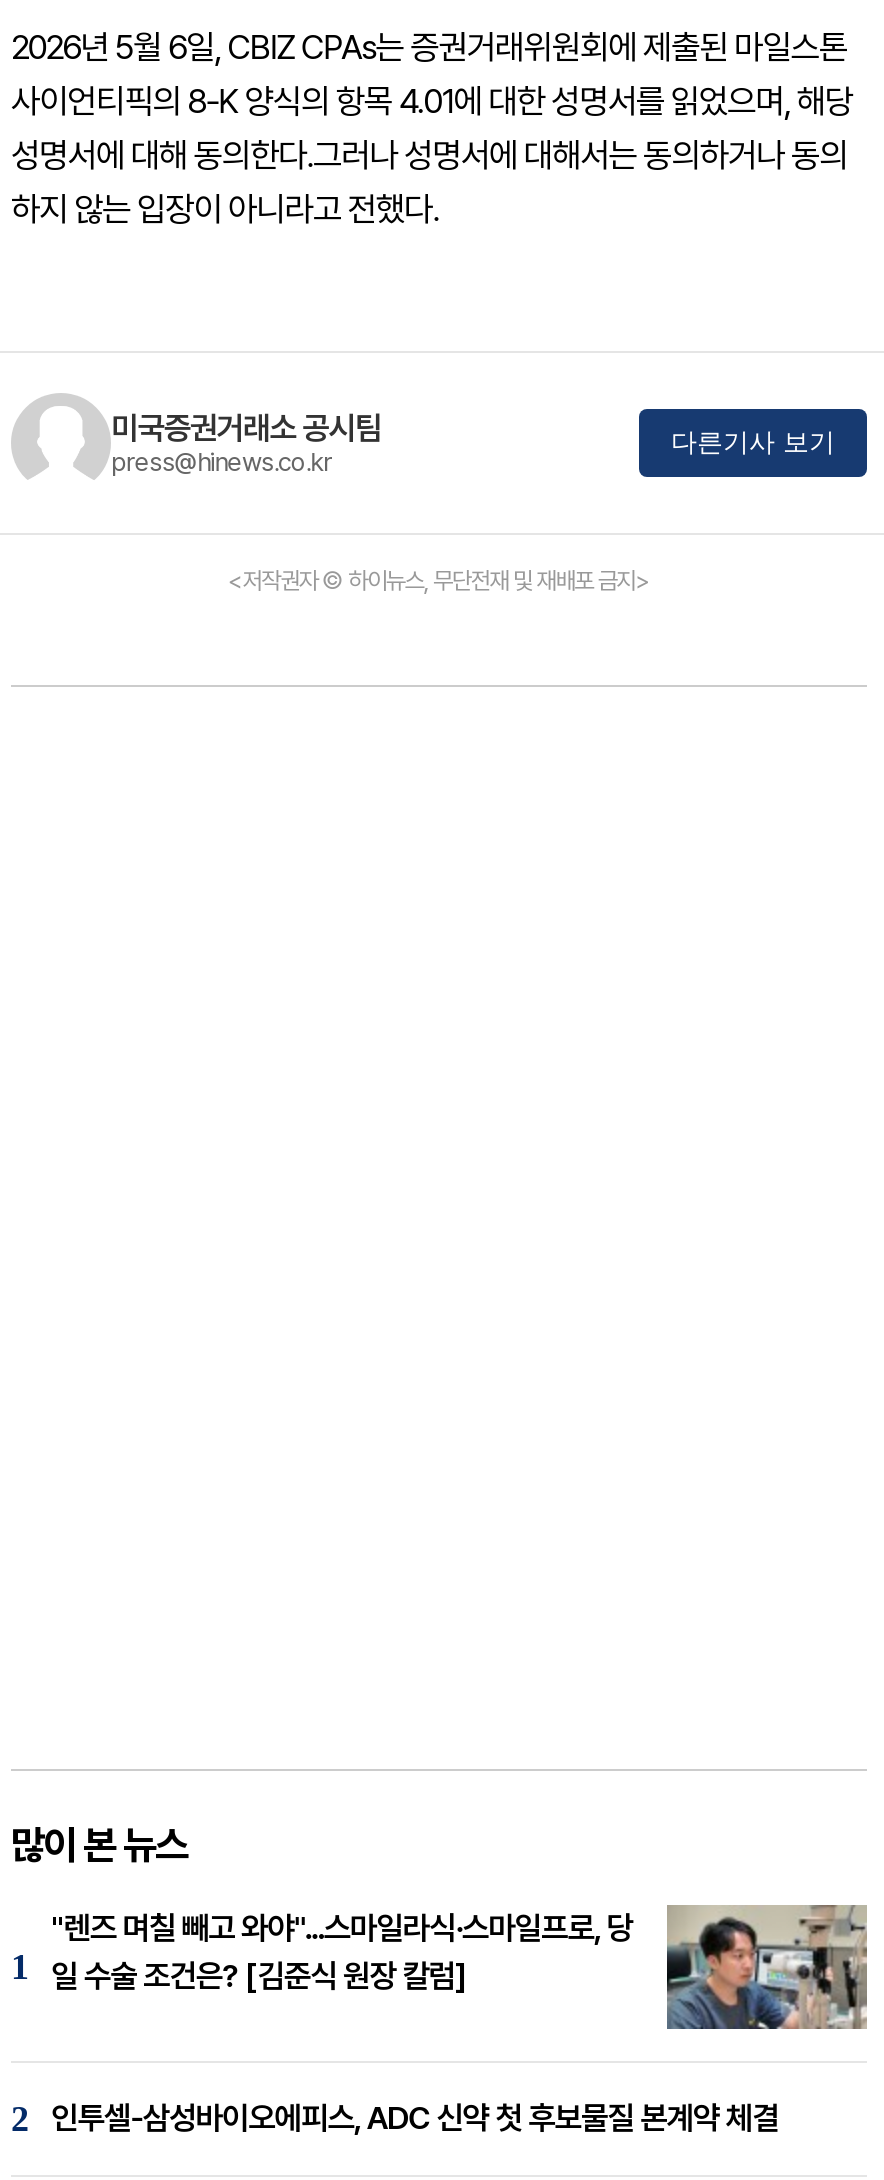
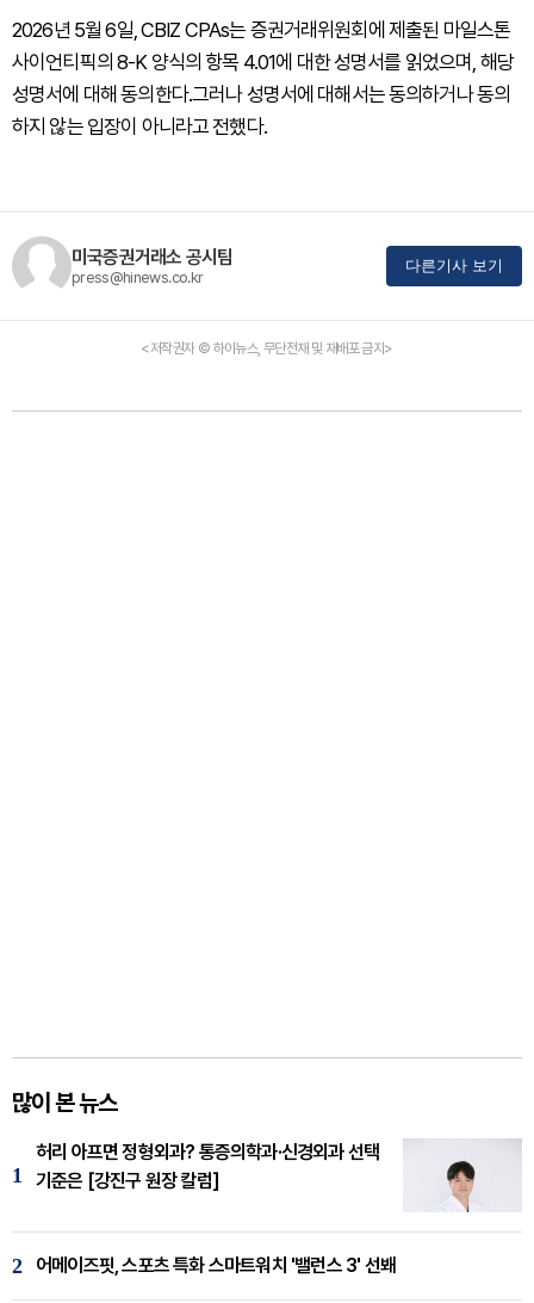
- [image]
- "렌즈 며칠 빼고 와야"...스마일라식·스마일프로, 당
- 일 수술 조건은? [김준식 원장 칼럼]
+ [image]
+ 허리 아프면 정형외과? 통증의학과·신경외과 선택
+ 기준은 [강진구 원장 칼럼]

- 인투셀-삼성바이오에피스, ADC 신약 첫 후보물질 본계약 체결
+ 어메이즈핏, 스포츠 특화 스마트워치 '밸런스 3' 선봬
